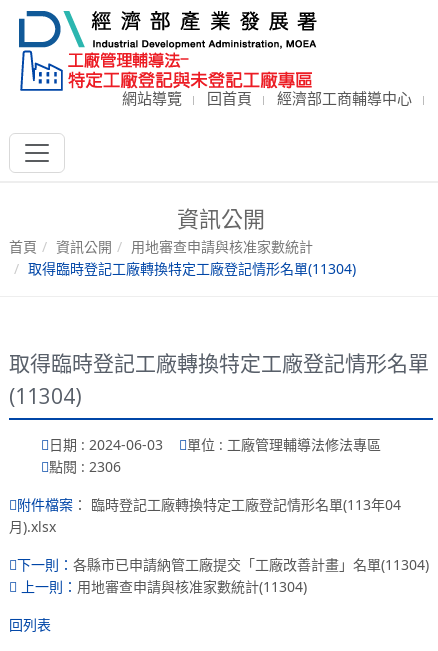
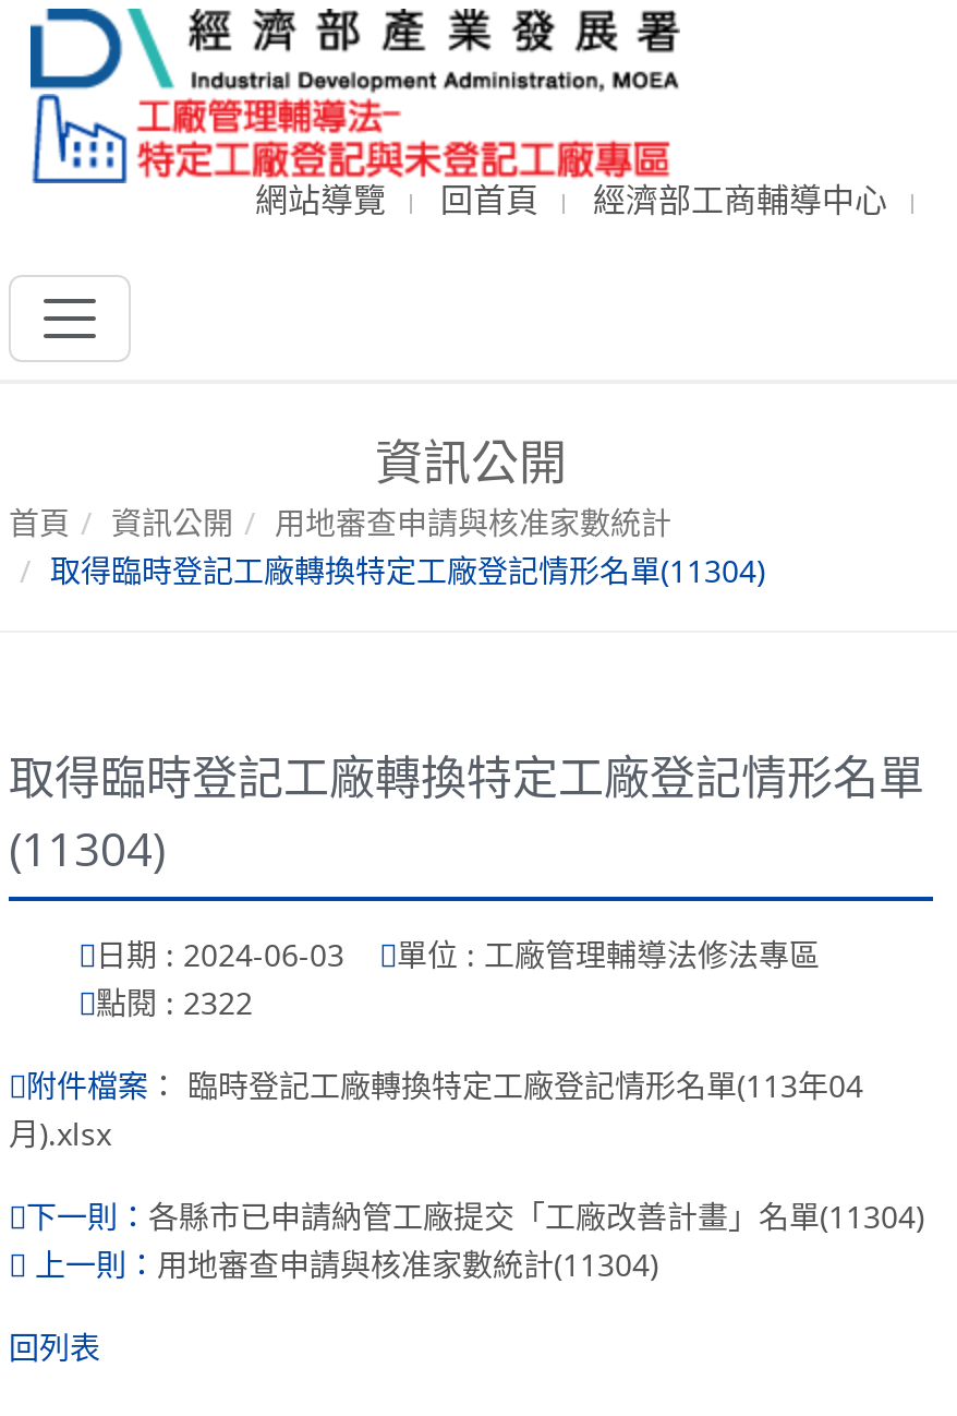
- 點閱 : 2306
+ 點閱 : 2322
